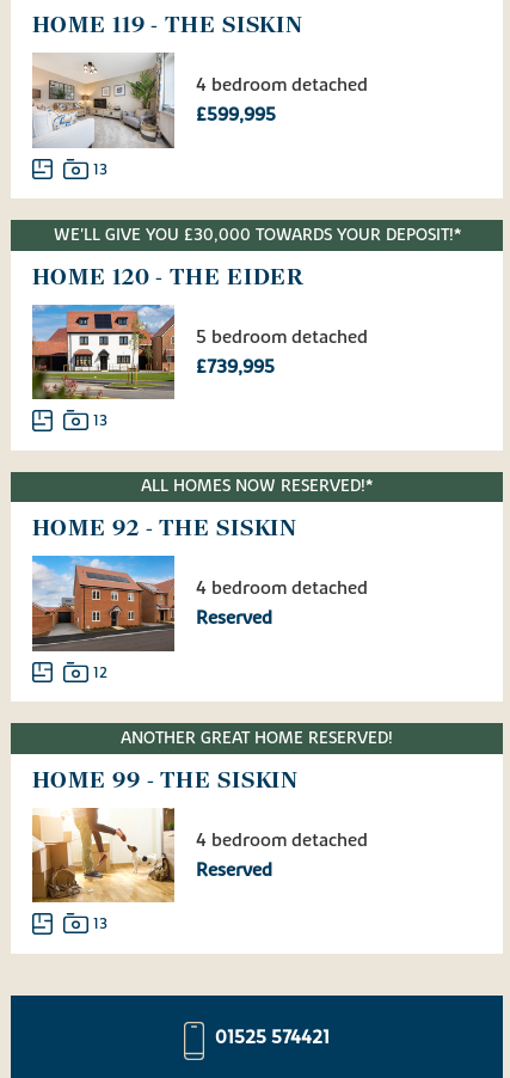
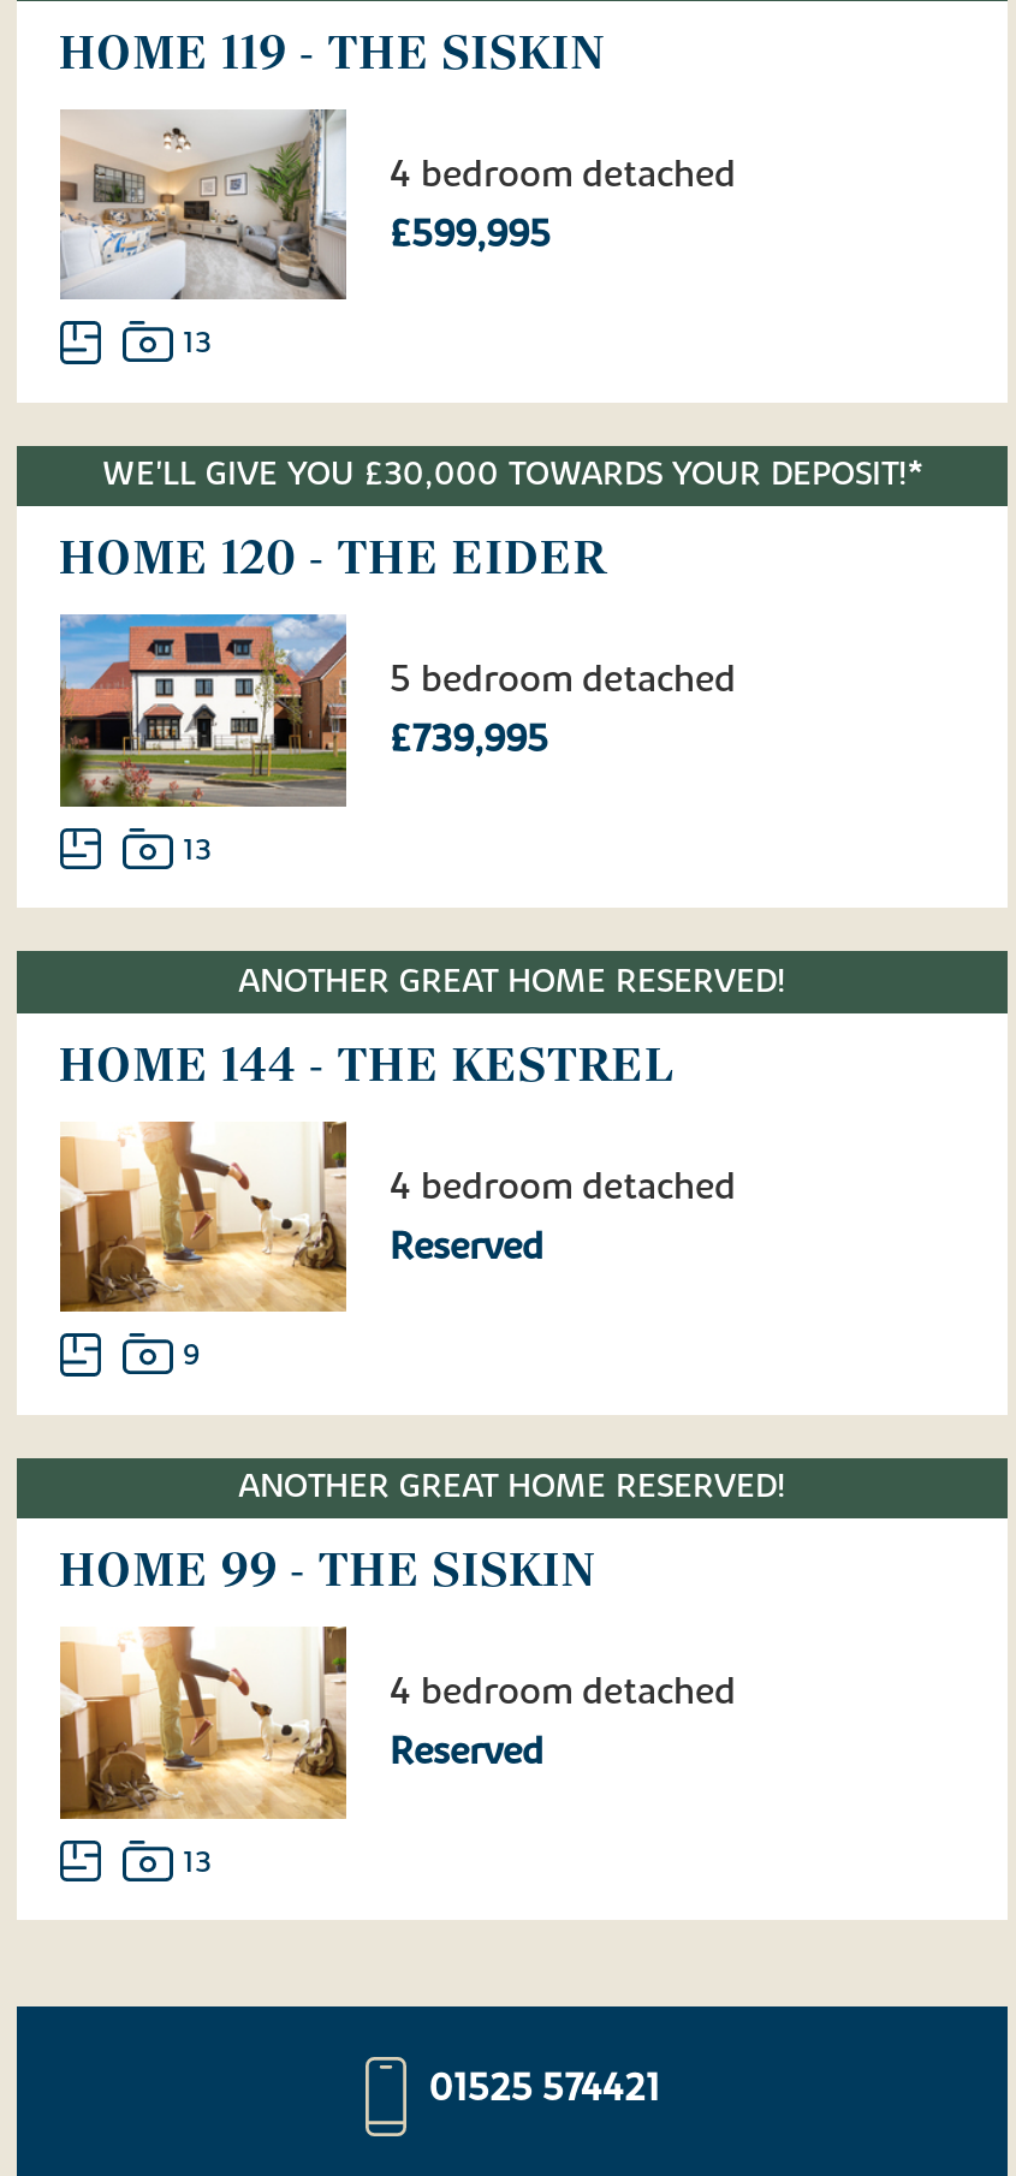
- ALL HOMES NOW RESERVED!*
+ ANOTHER GREAT HOME RESERVED!

- HOME 92 - THE SISKIN
+ HOME 144 - THE KESTREL

- [image]
- 12
+ [image]
+ 9
